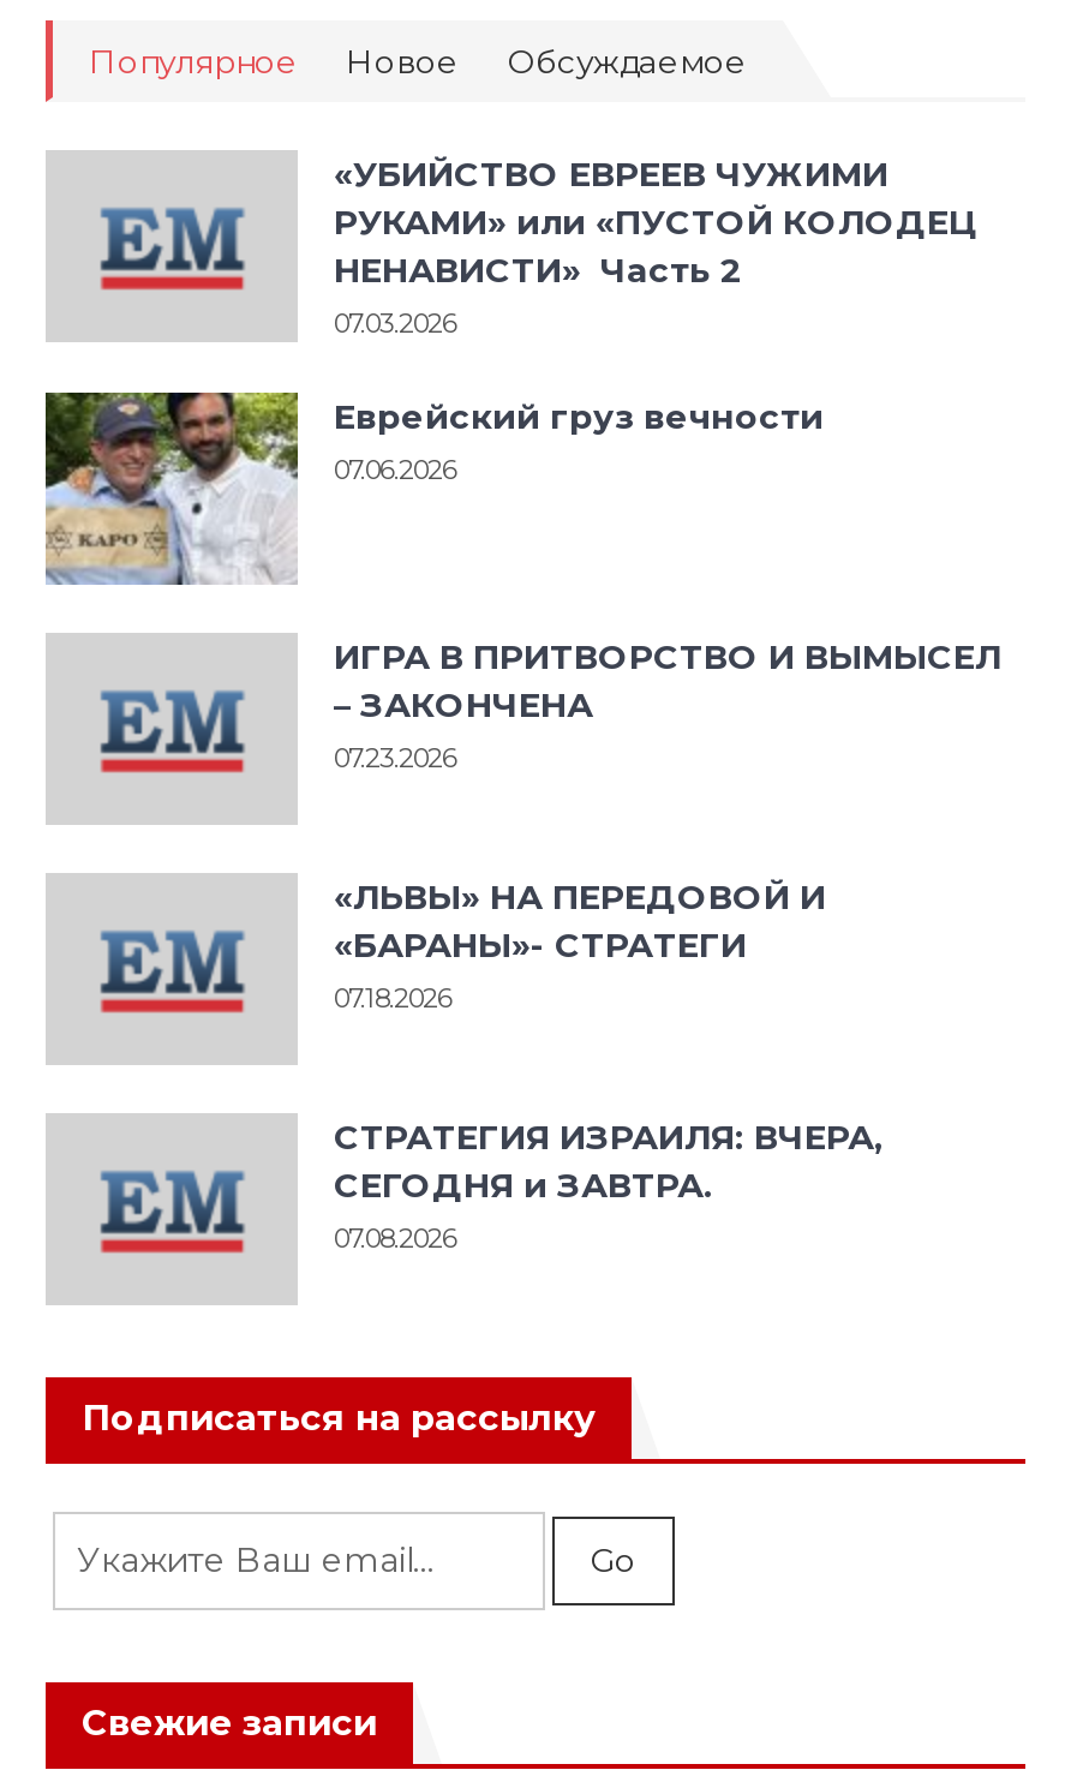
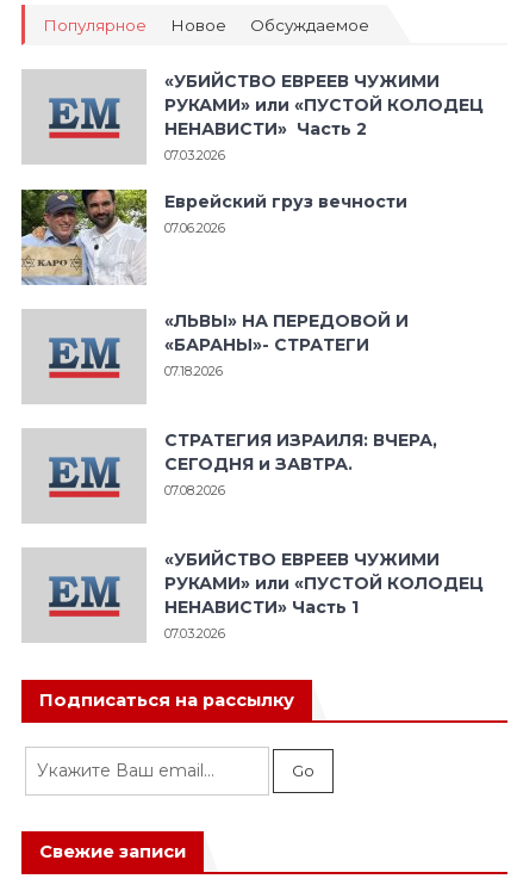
- ИГРА В ПРИТВОРСТВО И ВЫМЫСЕЛ
- – ЗАКОНЧЕНА
- 07.23.2026

moved up: «ЛЬВЫ» НА ПЕРЕДОВОЙ И | «БАРАНЫ»- СТРАТЕГИ | 07.18.2026 | СТРАТЕГИЯ ИЗРАИЛЯ: ВЧЕРА, | СЕГОДНЯ и ЗАВТРА. | 07.08.2026

+ «УБИЙСТВО ЕВРЕЕВ ЧУЖИМИ
+ РУКАМИ» или «ПУСТОЙ КОЛОДЕЦ
+ НЕНАВИСТИ» Часть 1
+ 07.03.2026
